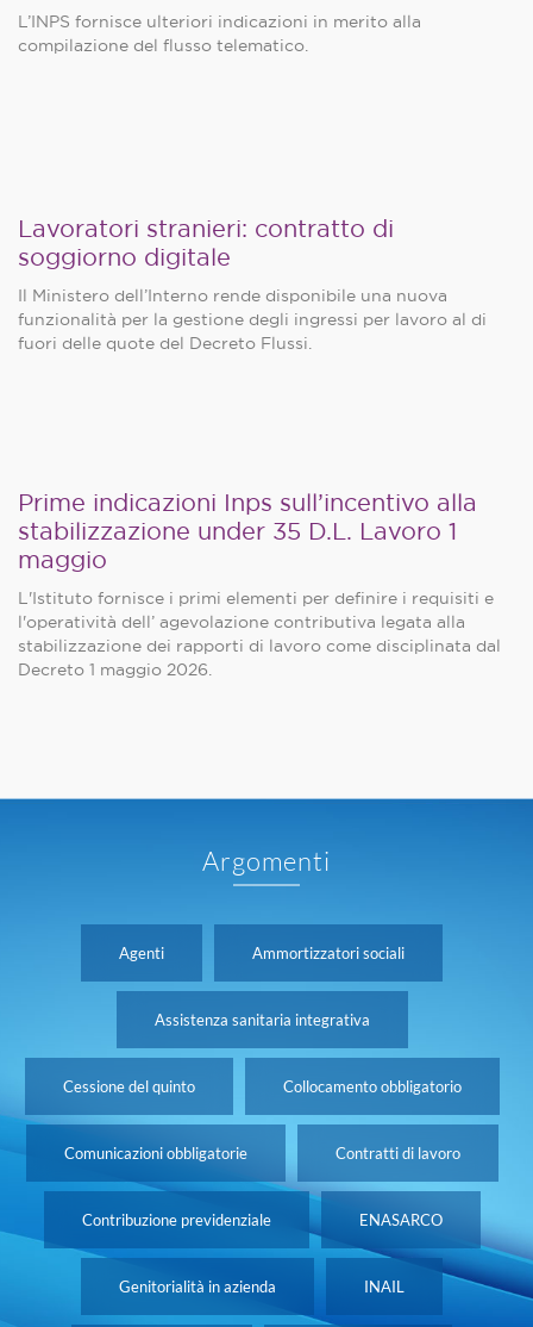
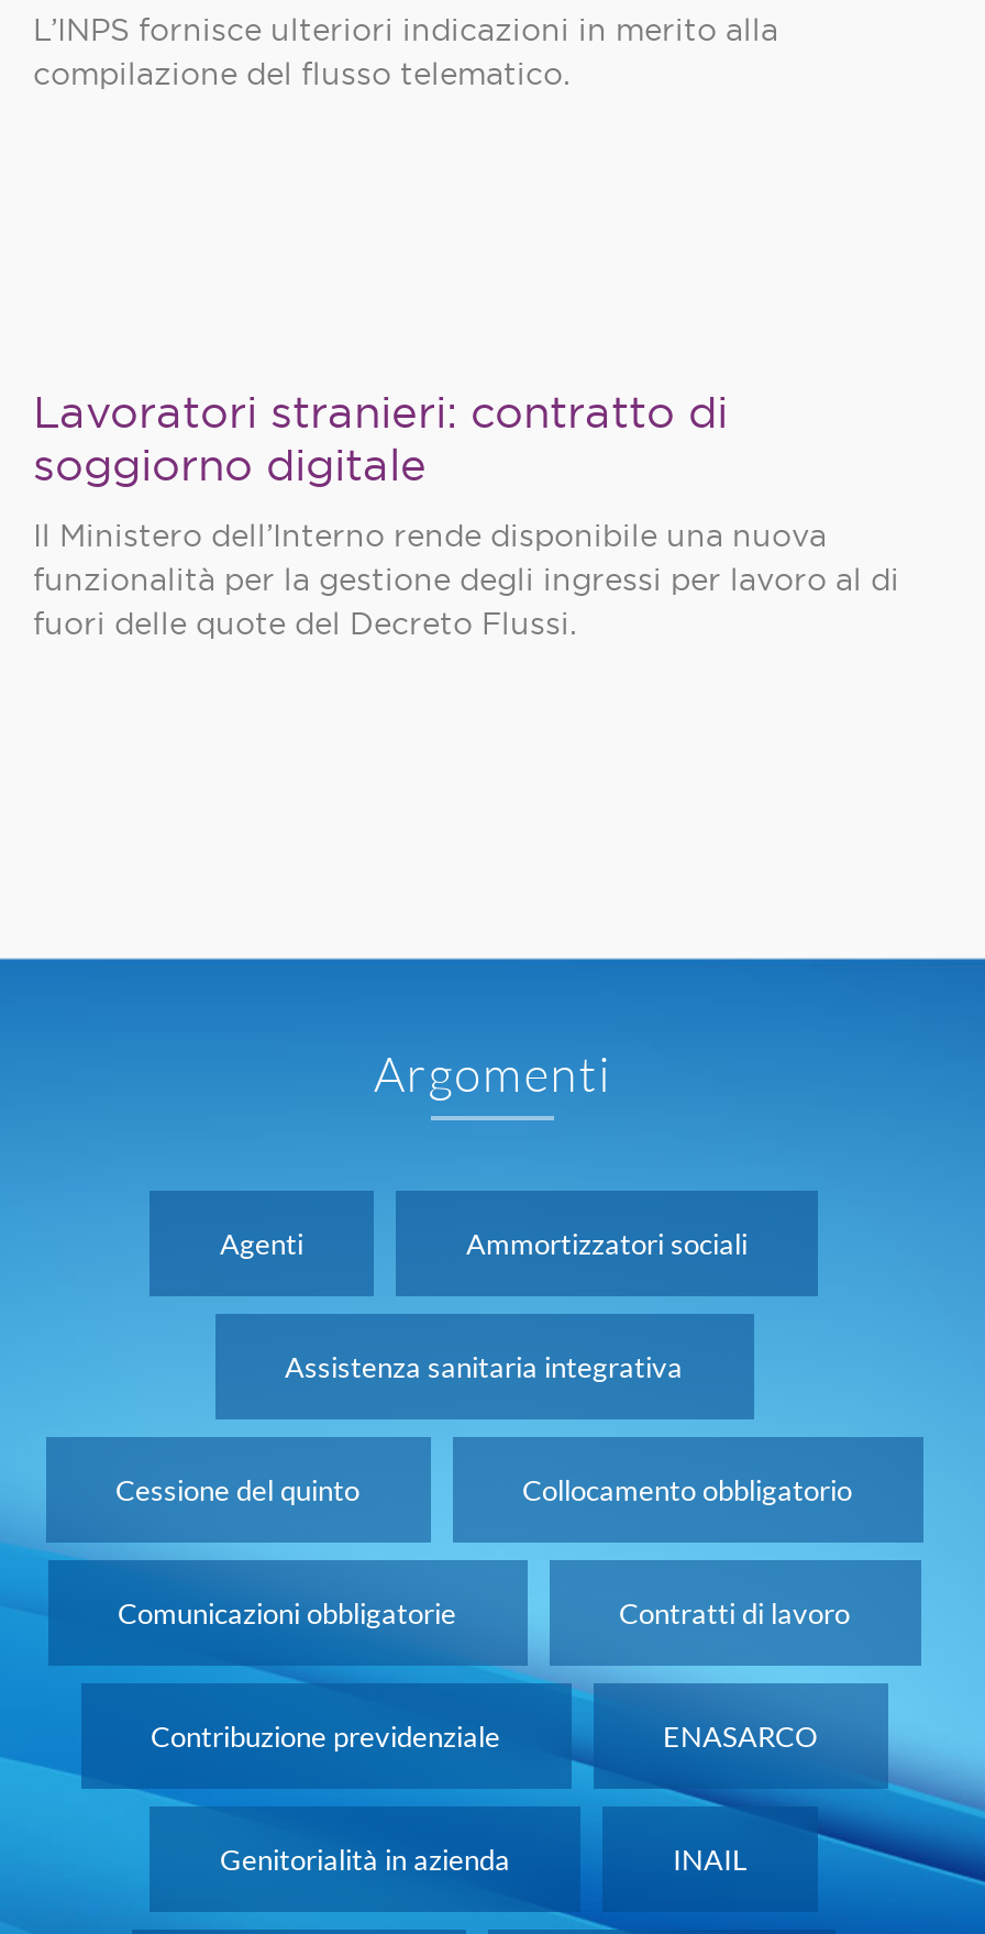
- Prime indicazioni Inps sull’incentivo alla
- stabilizzazione under 35 D.L. Lavoro 1
- maggio
- L'Istituto fornisce i primi elementi per definire i requisiti e
- l'operatività dell’ agevolazione contributiva legata alla
- stabilizzazione dei rapporti di lavoro come disciplinata dal
- Decreto 1 maggio 2026.
